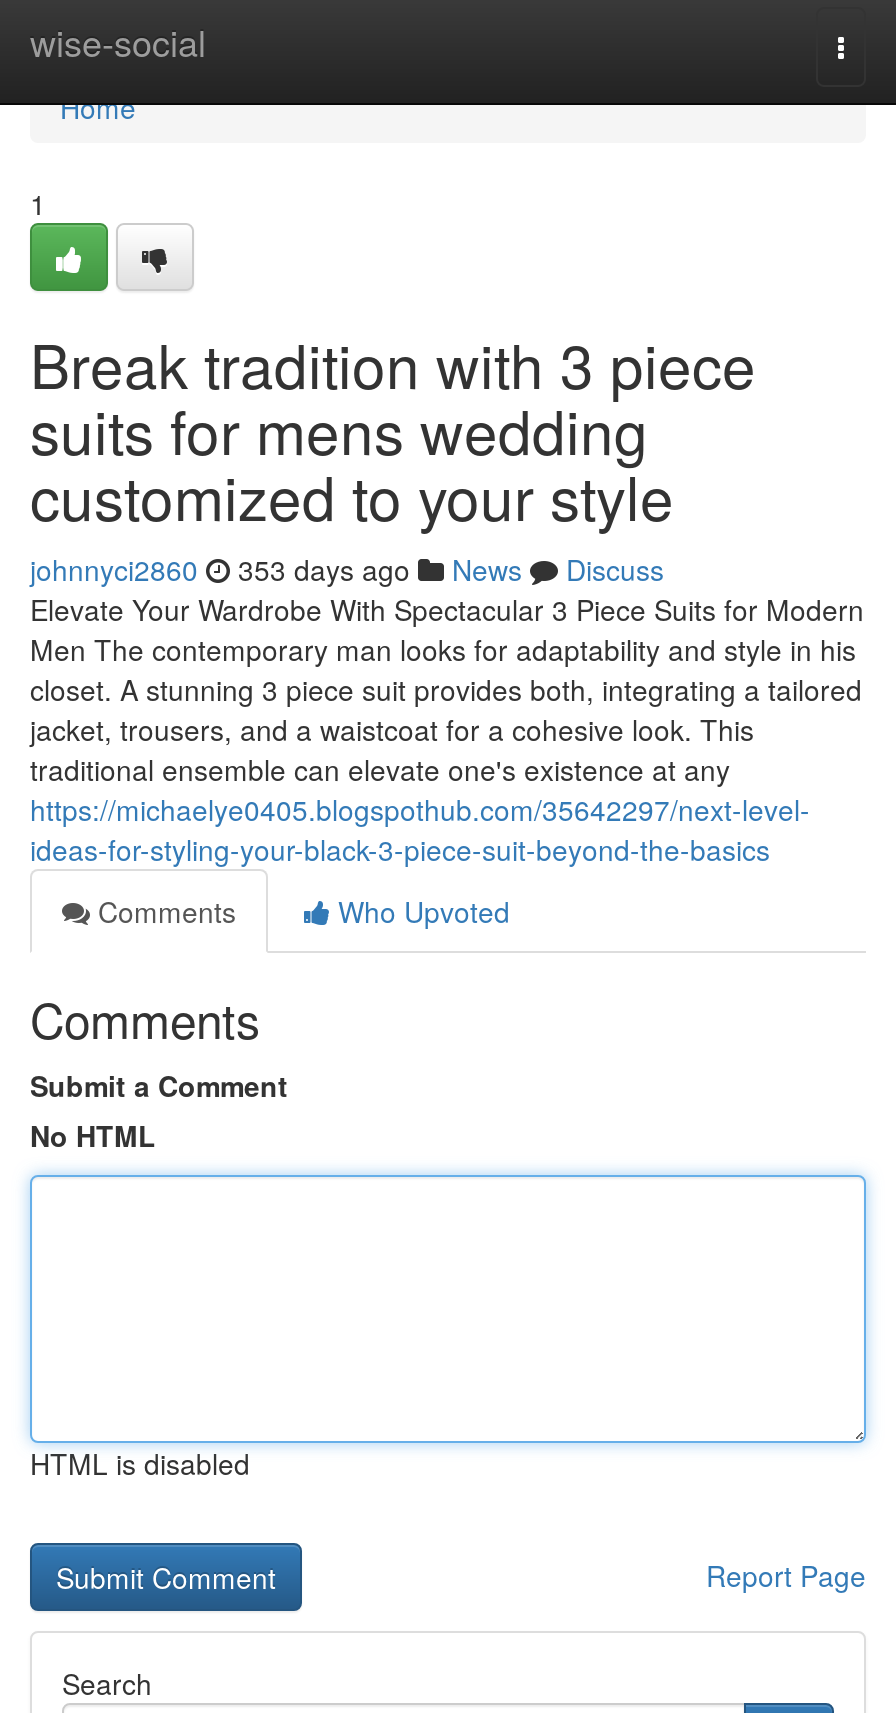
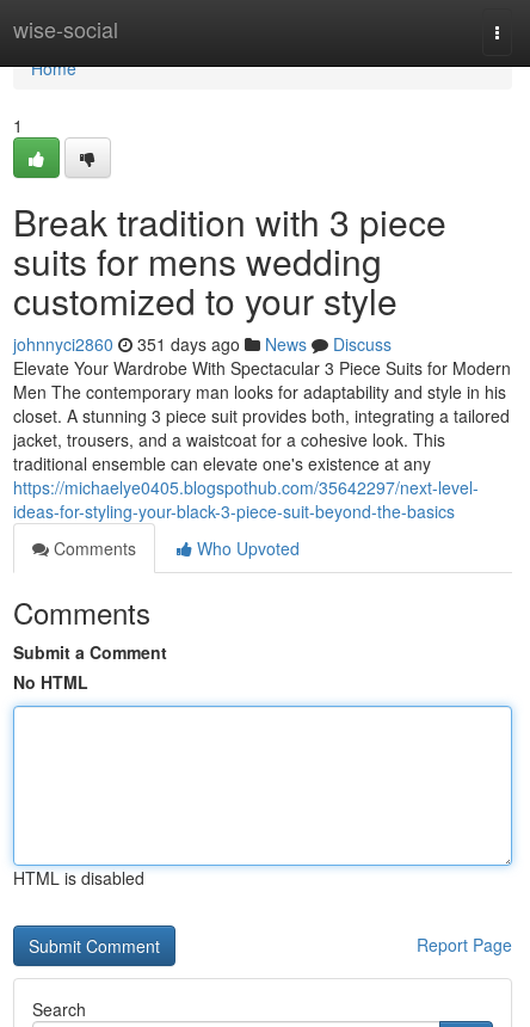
- johnnyci2860 353 days ago News Discuss
+ johnnyci2860 351 days ago News Discuss
